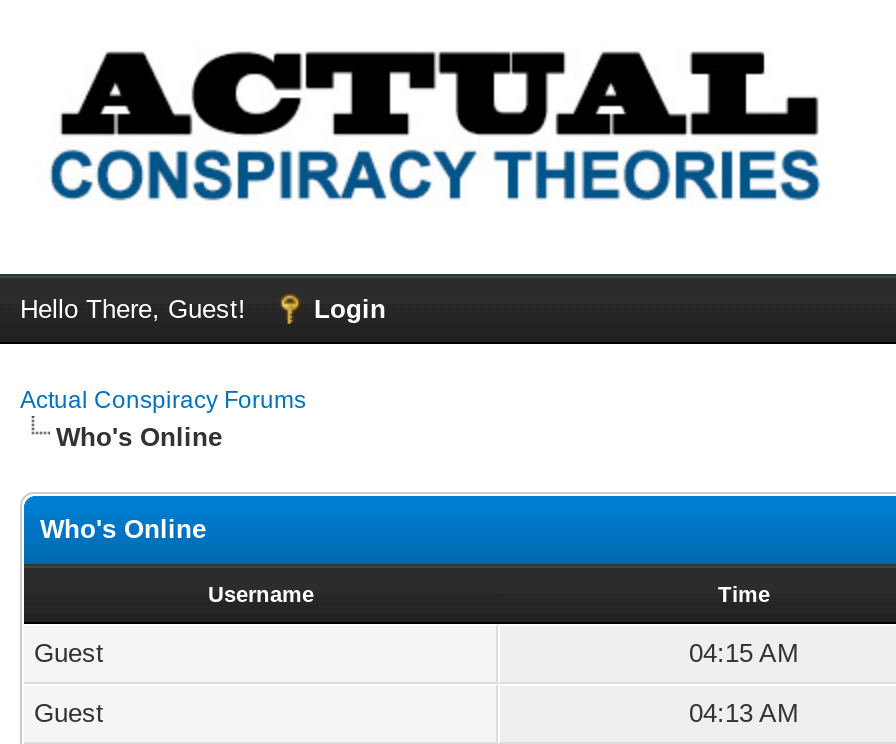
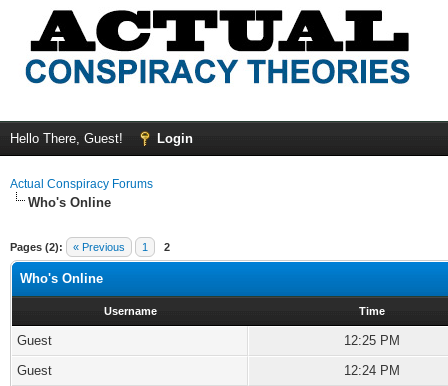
+ Pages (2):
+ « Previous
+ 1
+ 2

- 04:15 AM
+ 12:25 PM

- 04:13 AM
+ 12:24 PM
